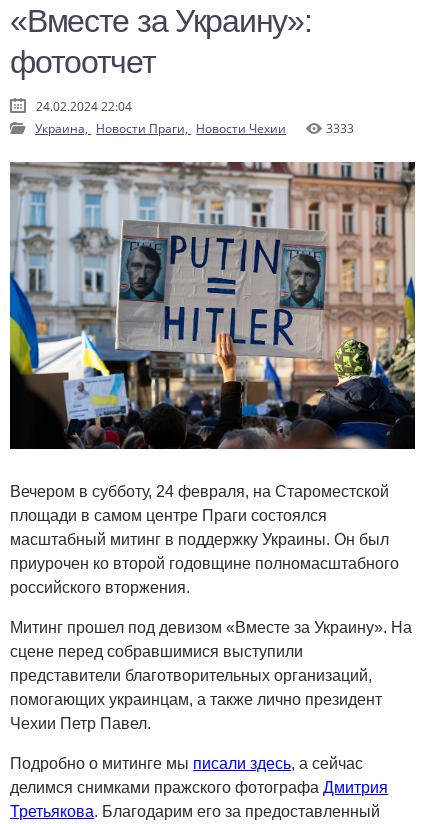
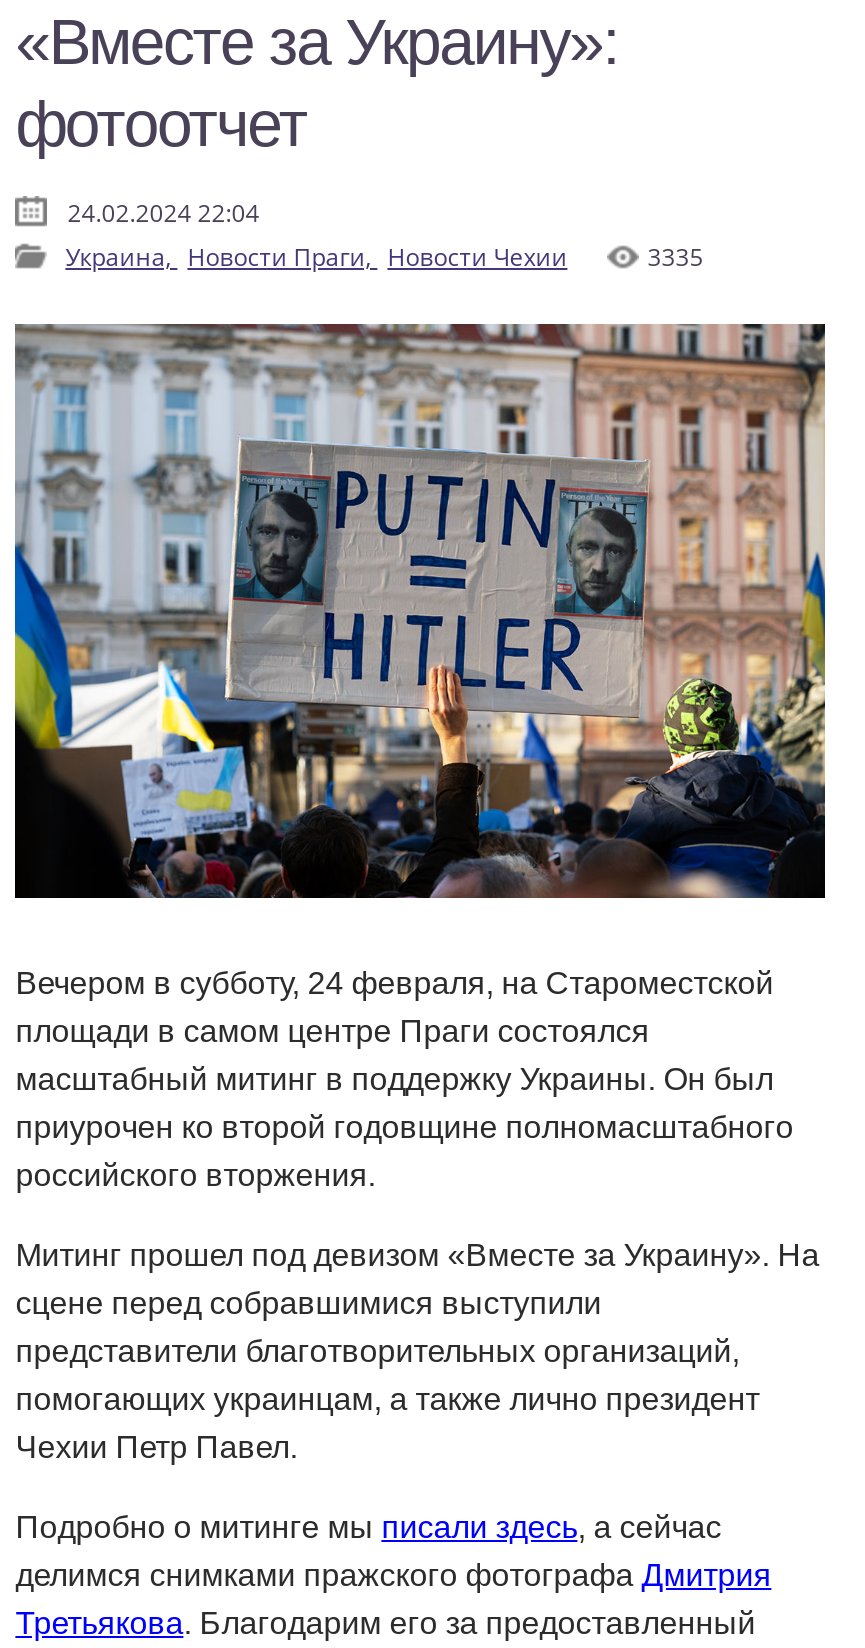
- 3333
+ 3335
